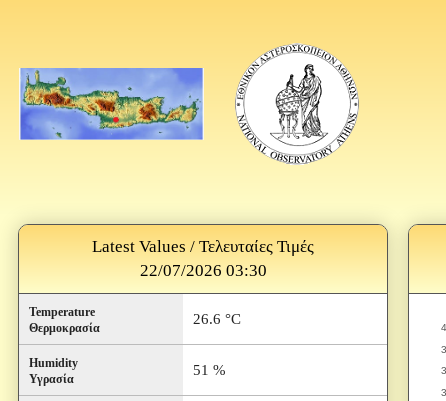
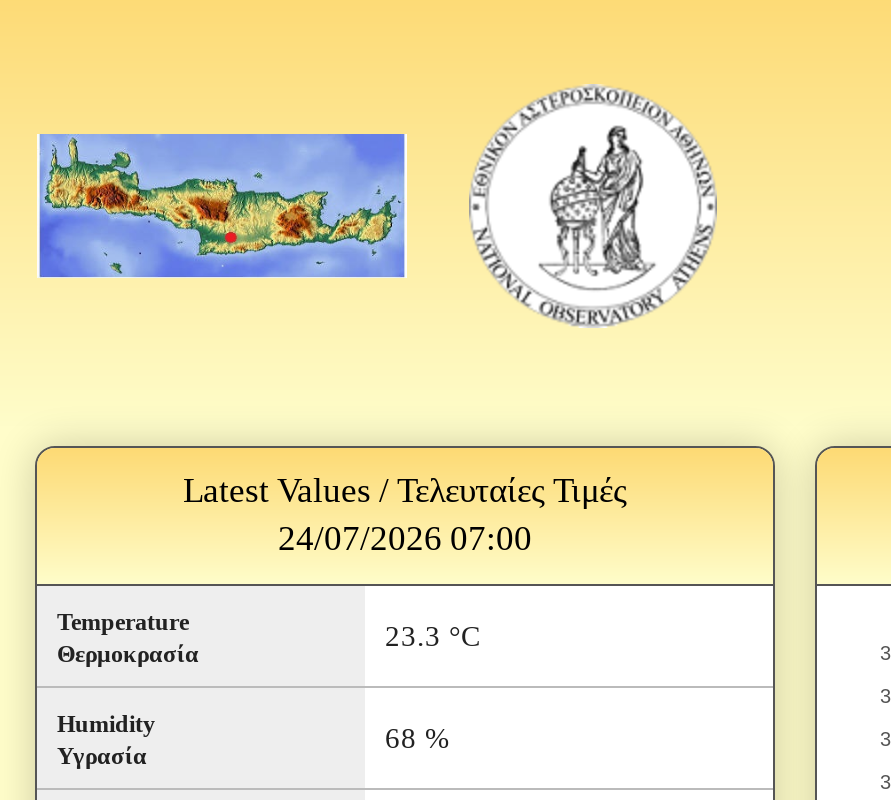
- 22/07/2026 03:30
+ 24/07/2026 07:00

- 26.6 °C
+ 23.3 °C

- 51 %
+ 68 %
